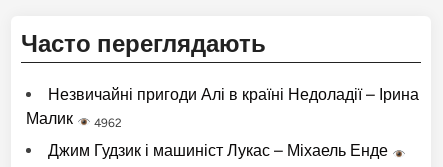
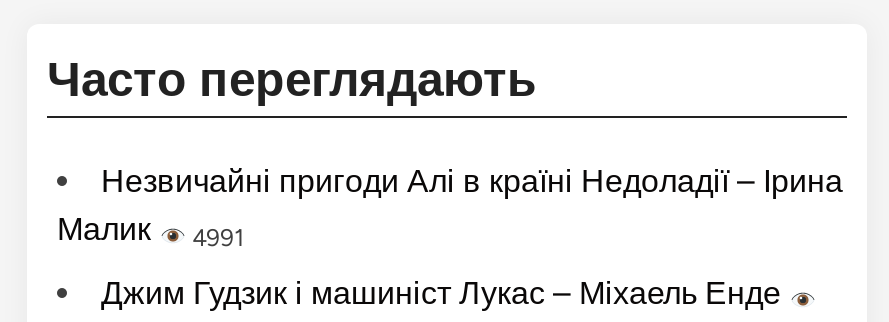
- Малик 4962
+ Малик 4991
